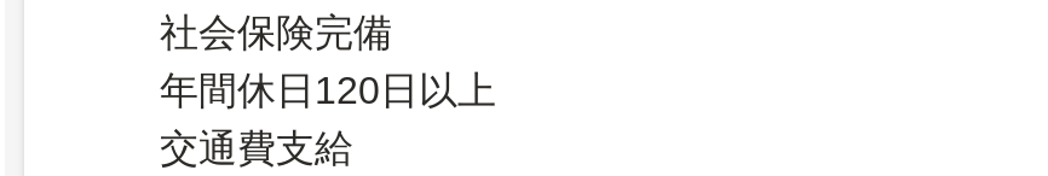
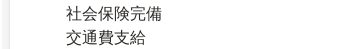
- 年間休日120日以上
